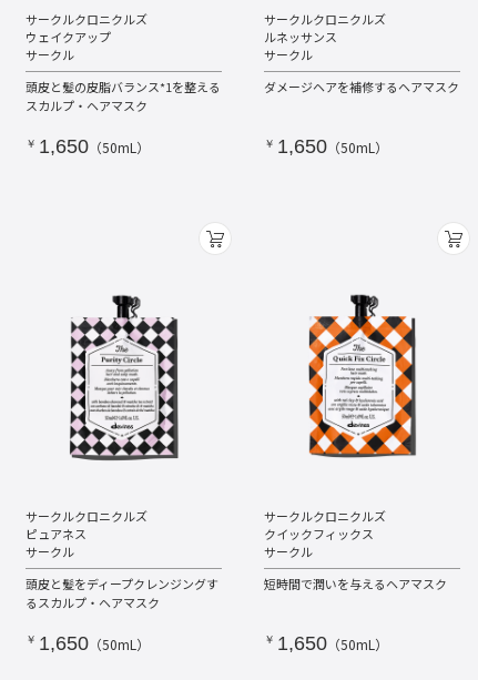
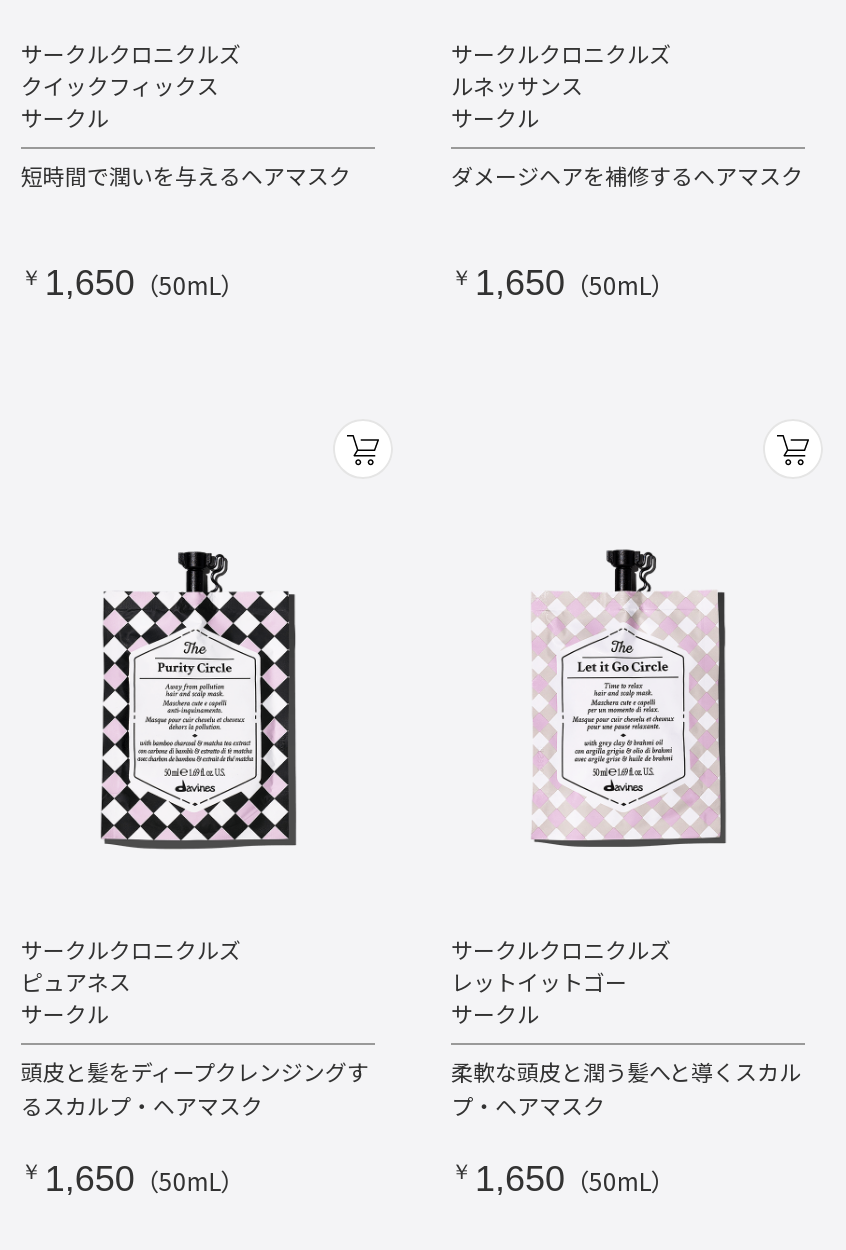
- ウェイクアップ

- 頭皮と髪の皮脂バランス*1を整える
- スカルプ・ヘアマスク

- [image]
+ [image]

moved up: クイックフィックス

+ レットイットゴー

moved up: 短時間で潤いを与えるヘアマスク

+ 柔軟な頭皮と潤う髪へと導くスカル
+ プ・ヘアマスク
